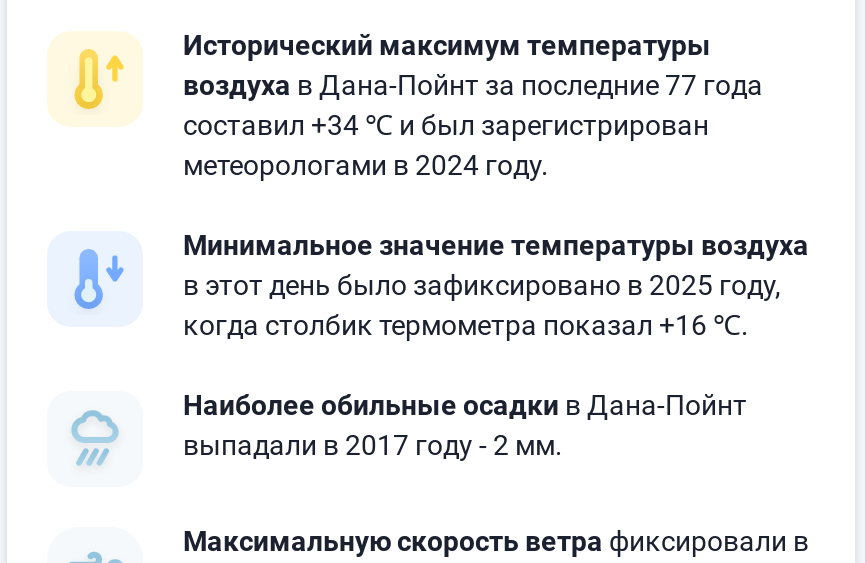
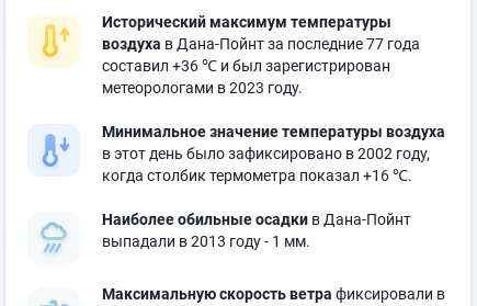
- составил +34 ℃ и был зарегистрирован
+ составил +36 ℃ и был зарегистрирован

- метеорологами в 2024 году.
+ метеорологами в 2023 году.

- в этот день было зафиксировано в 2025 году,
+ в этот день было зафиксировано в 2002 году,

- выпадали в 2017 году - 2 мм.
+ выпадали в 2013 году - 1 мм.
